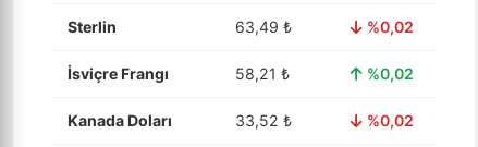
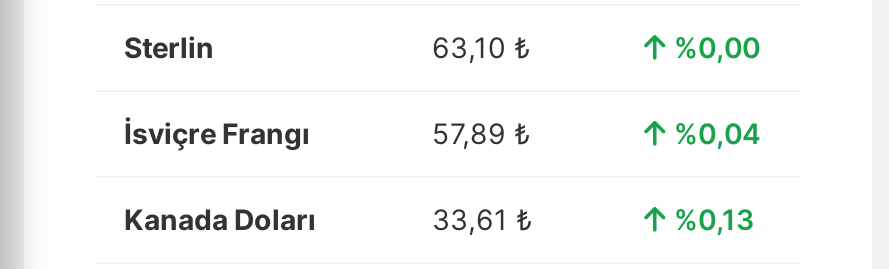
- 63,49 ₺
+ 63,10 ₺

- %0,02
+ %0,00

- 58,21 ₺
+ 57,89 ₺

- %0,02
+ %0,04

- 33,52 ₺
+ 33,61 ₺

- %0,02
+ %0,13
